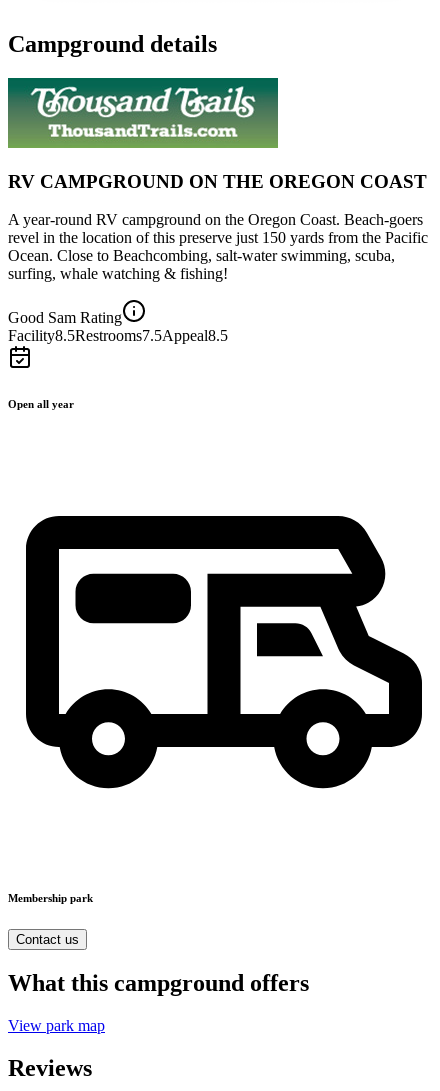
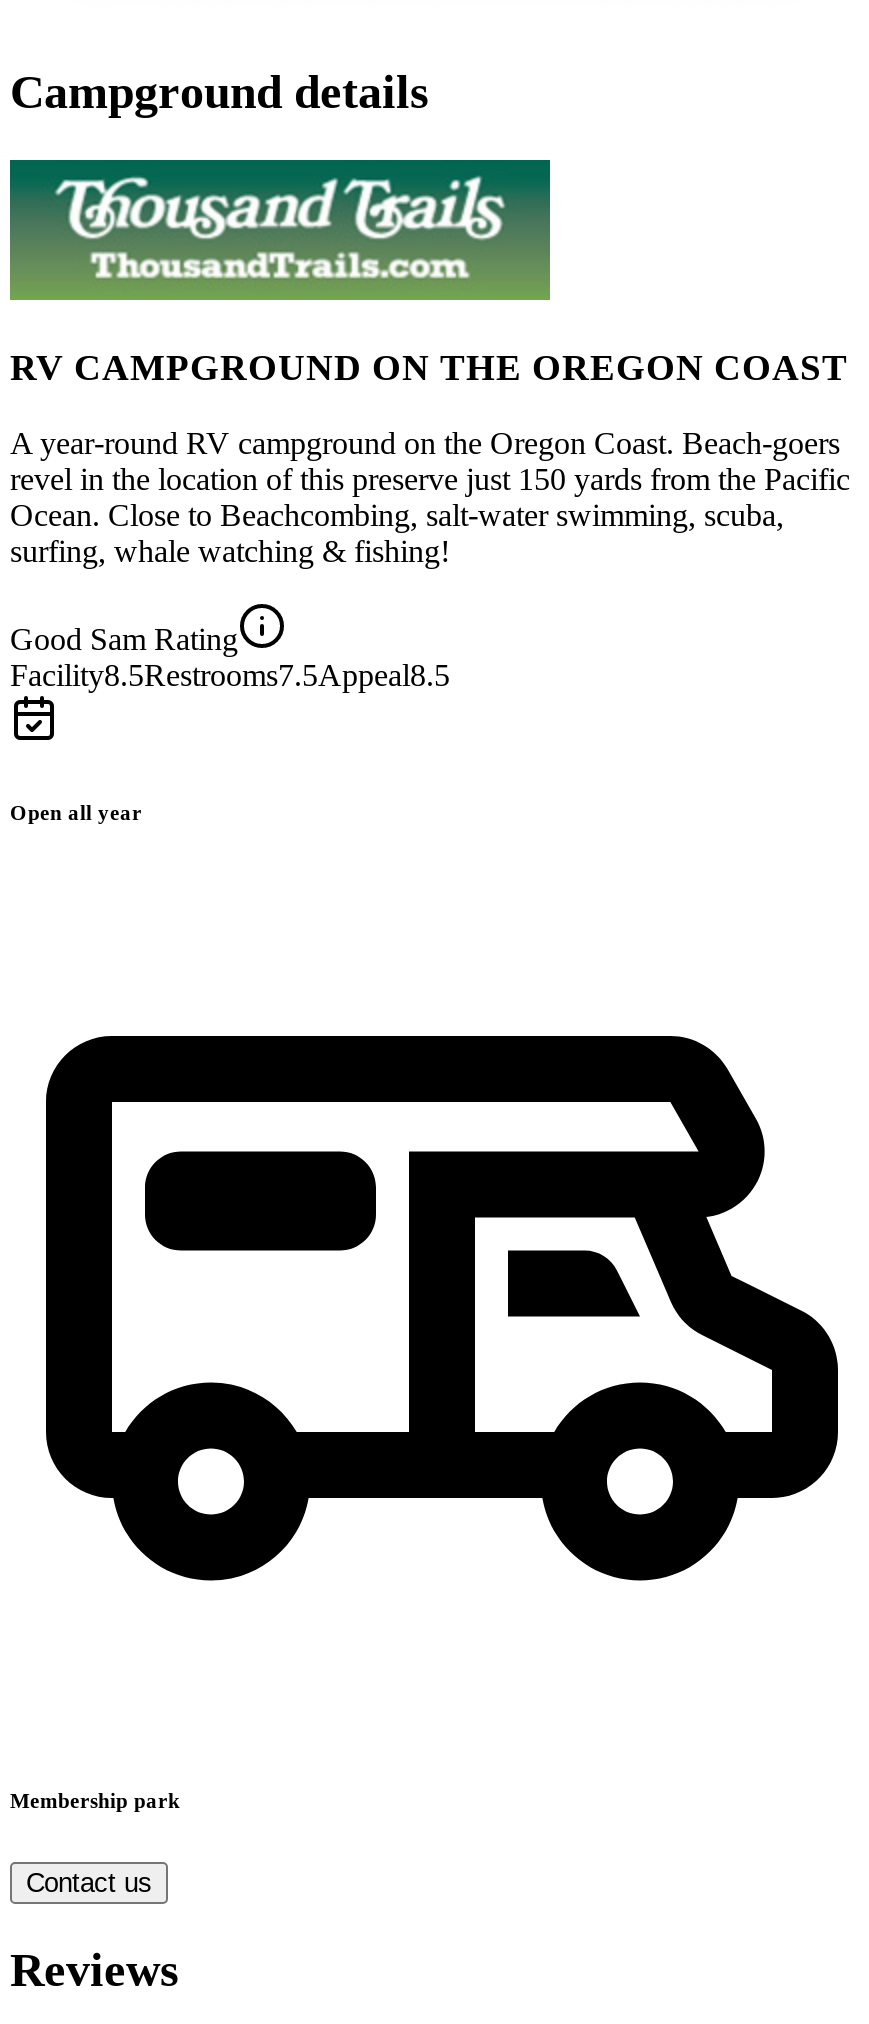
- What this campground offers
- View park map
